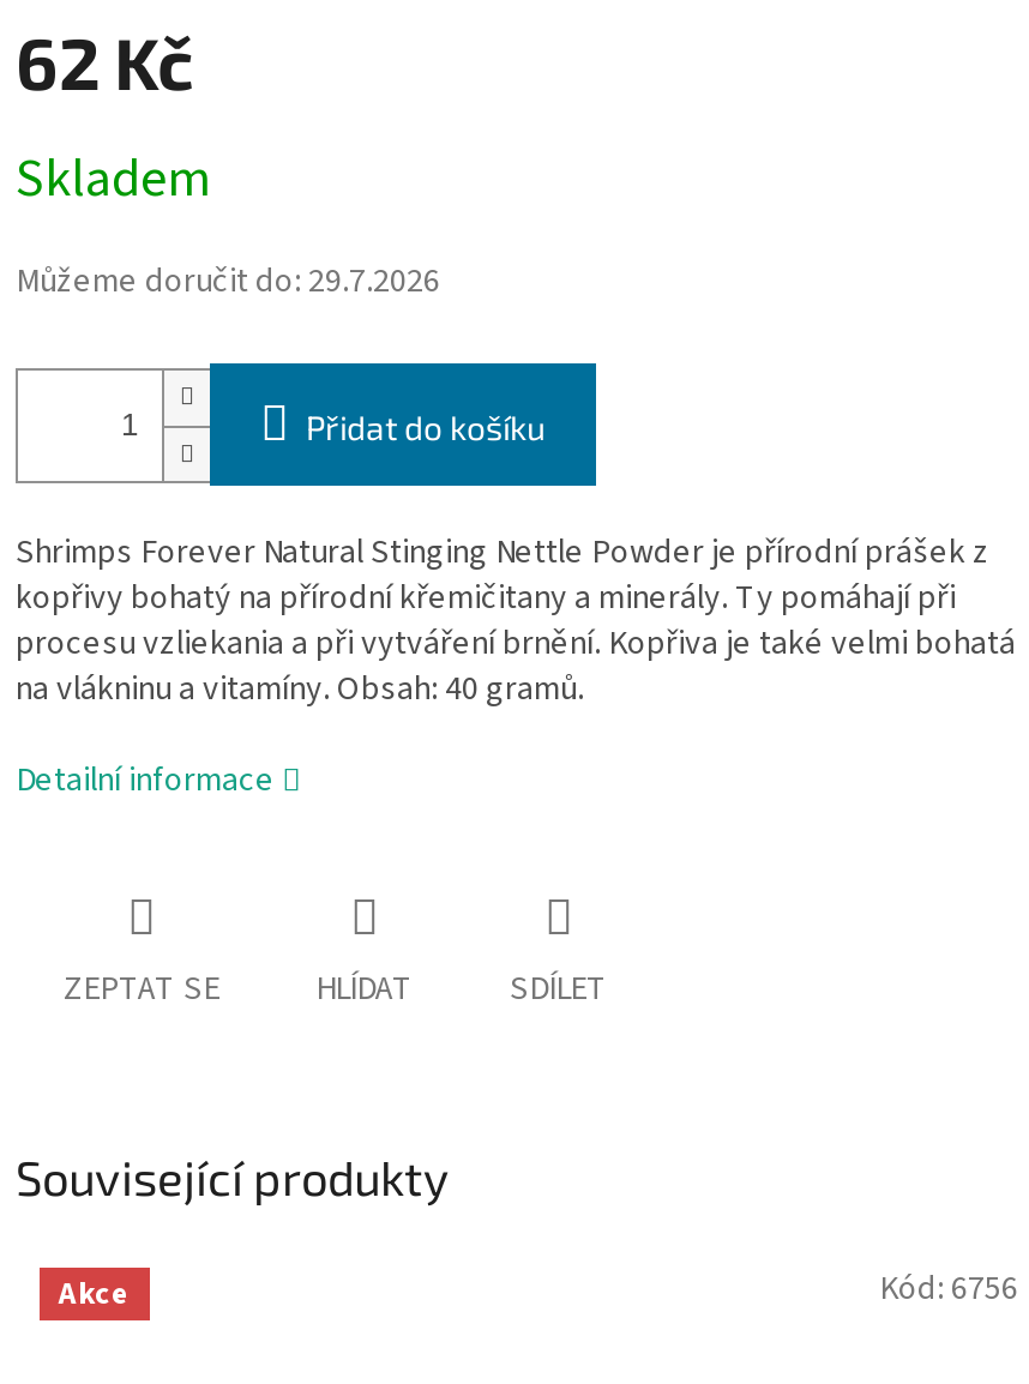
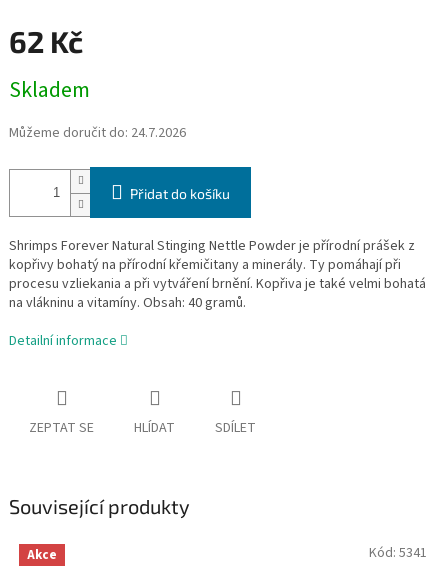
- Můžeme doručit do: 29.7.2026
+ Můžeme doručit do: 24.7.2026

- Kód: 6756
+ Kód: 5341
